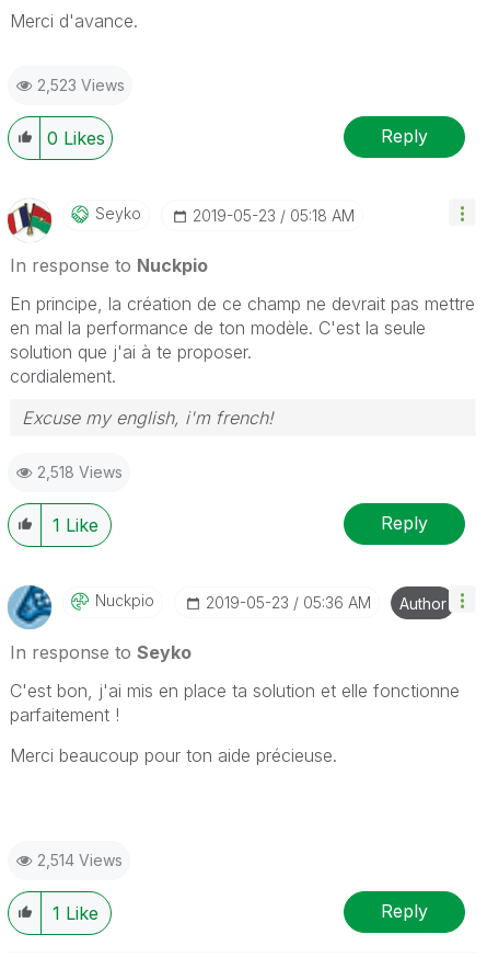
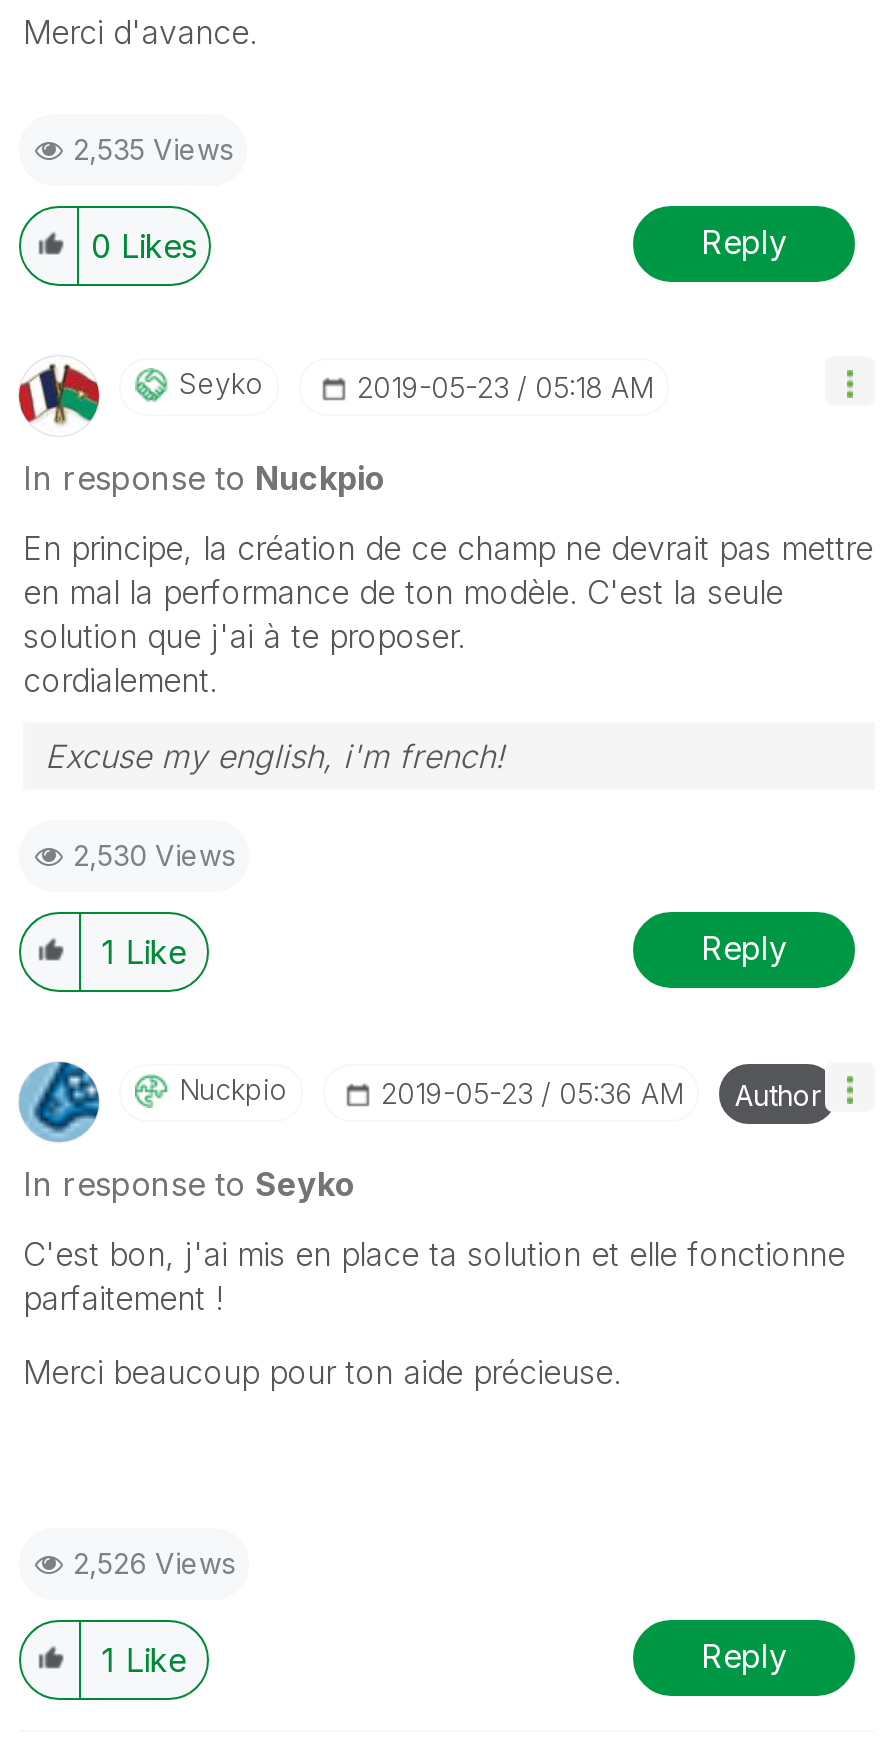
- 2,523 Views
+ 2,535 Views

- 2,518 Views
+ 2,530 Views

- 2,514 Views
+ 2,526 Views
